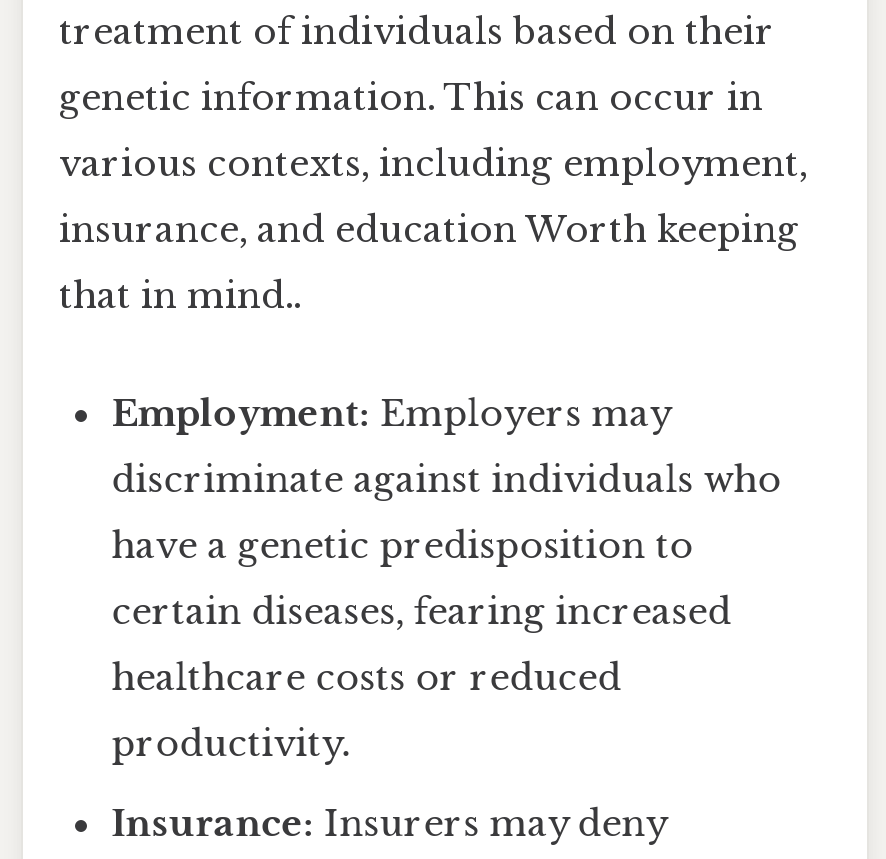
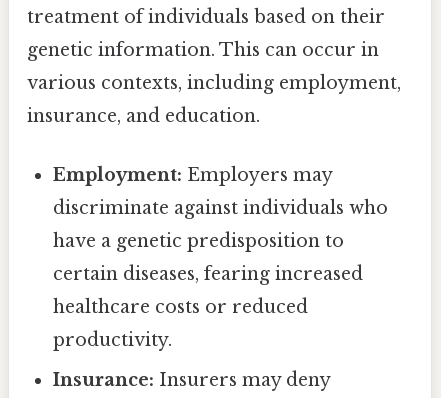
- insurance, and education Worth keeping
- that in mind..
+ insurance, and education.
